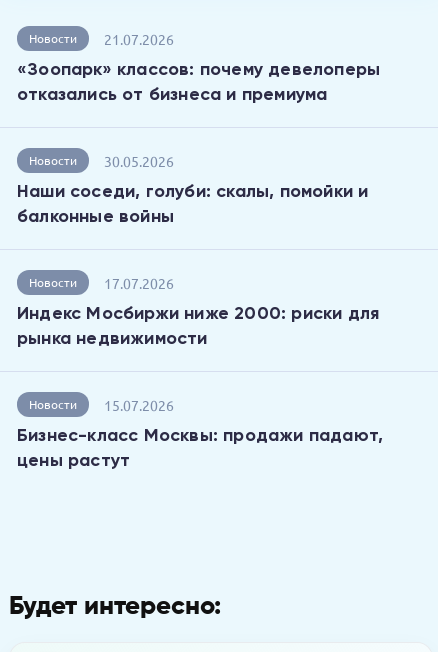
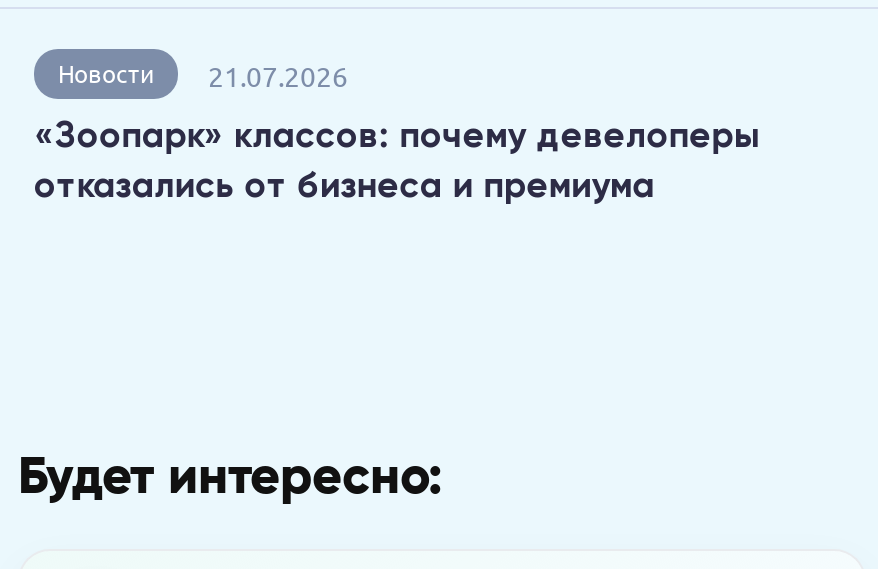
- Новости
- 30.05.2026
- Наши соседи, голуби: скалы, помойки и
- балконные войны
- Новости
- 17.07.2026
- Индекс Мосбиржи ниже 2000: риски для
- рынка недвижимости
- Новости
- 15.07.2026
- Бизнес-класс Москвы: продажи падают,
- цены растут
